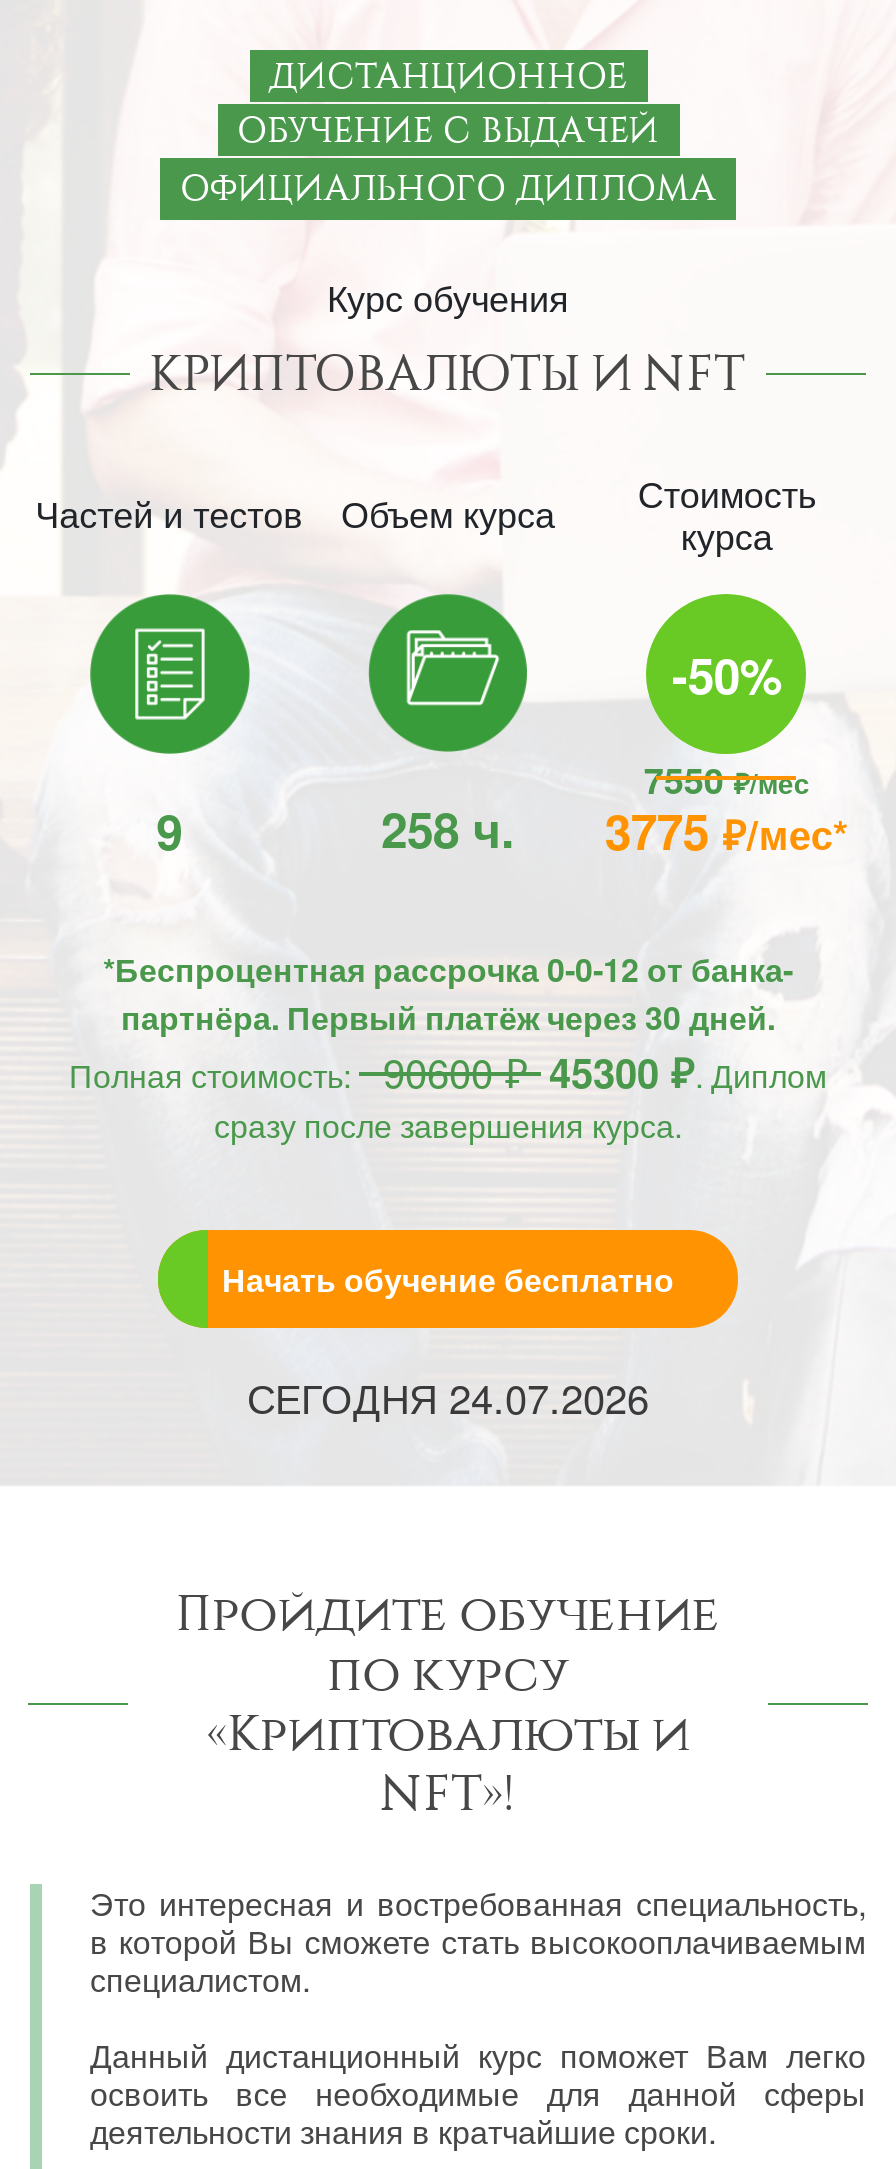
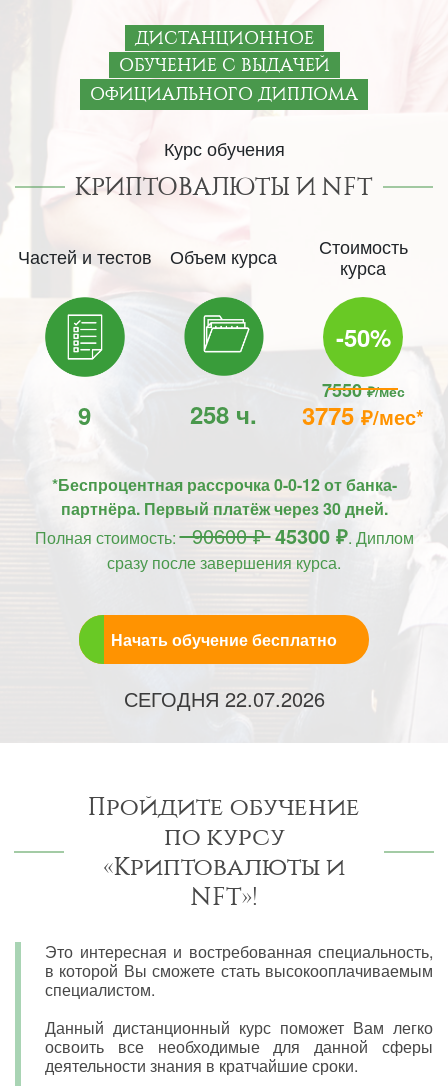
- СЕГОДНЯ 24.07.2026
+ СЕГОДНЯ 22.07.2026
